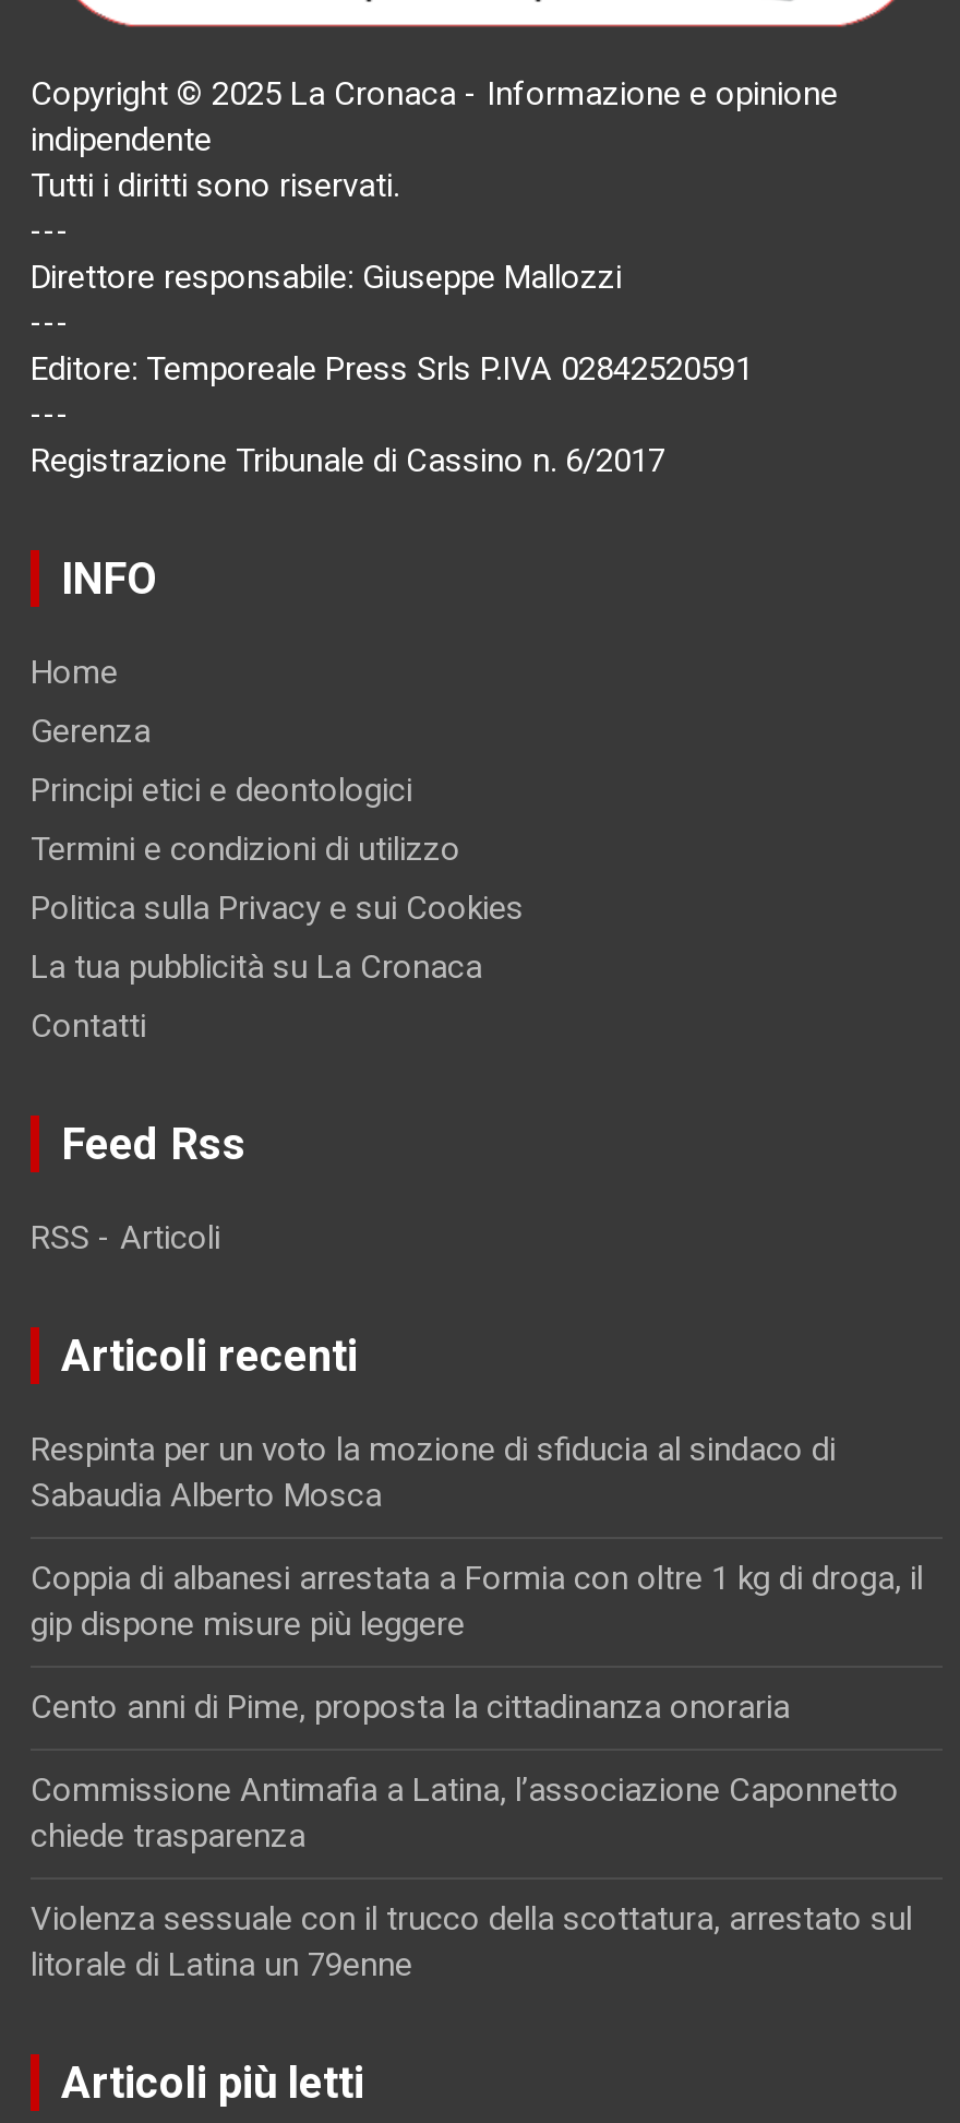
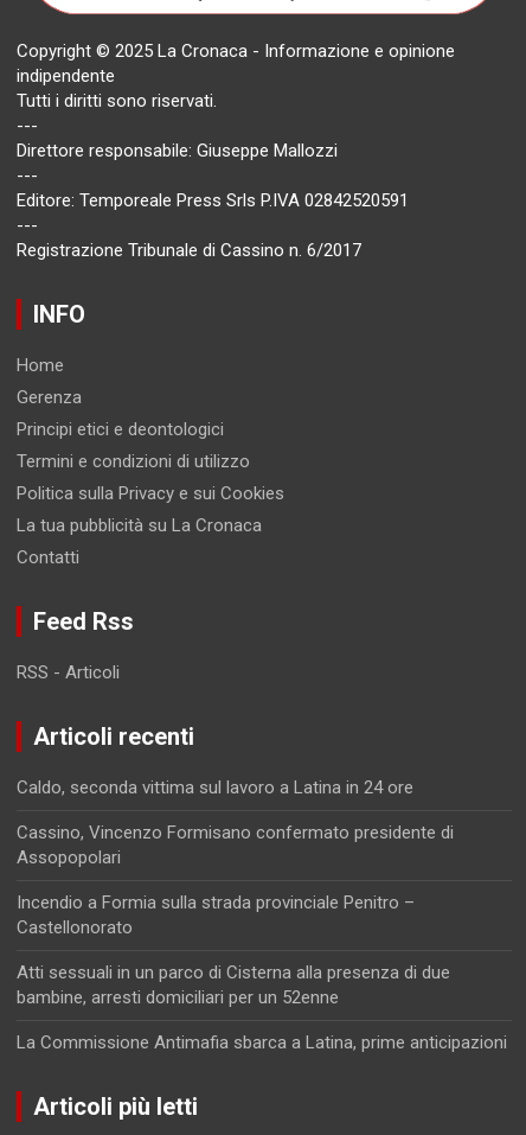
- Respinta per un voto la mozione di sfiducia al sindaco di
- Sabaudia Alberto Mosca
+ Caldo, seconda vittima sul lavoro a Latina in 24 ore

- Coppia di albanesi arrestata a Formia con oltre 1 kg di droga, il
- gip dispone misure più leggere
+ Cassino, Vincenzo Formisano confermato presidente di
+ Assopopolari

- Cento anni di Pime, proposta la cittadinanza onoraria
+ Incendio a Formia sulla strada provinciale Penitro –
+ Castellonorato

- Commissione Antimafia a Latina, l’associazione Caponnetto
- chiede trasparenza
+ Atti sessuali in un parco di Cisterna alla presenza di due
+ bambine, arresti domiciliari per un 52enne

- Violenza sessuale con il trucco della scottatura, arrestato sul
- litorale di Latina un 79enne
+ La Commissione Antimafia sbarca a Latina, prime anticipazioni
